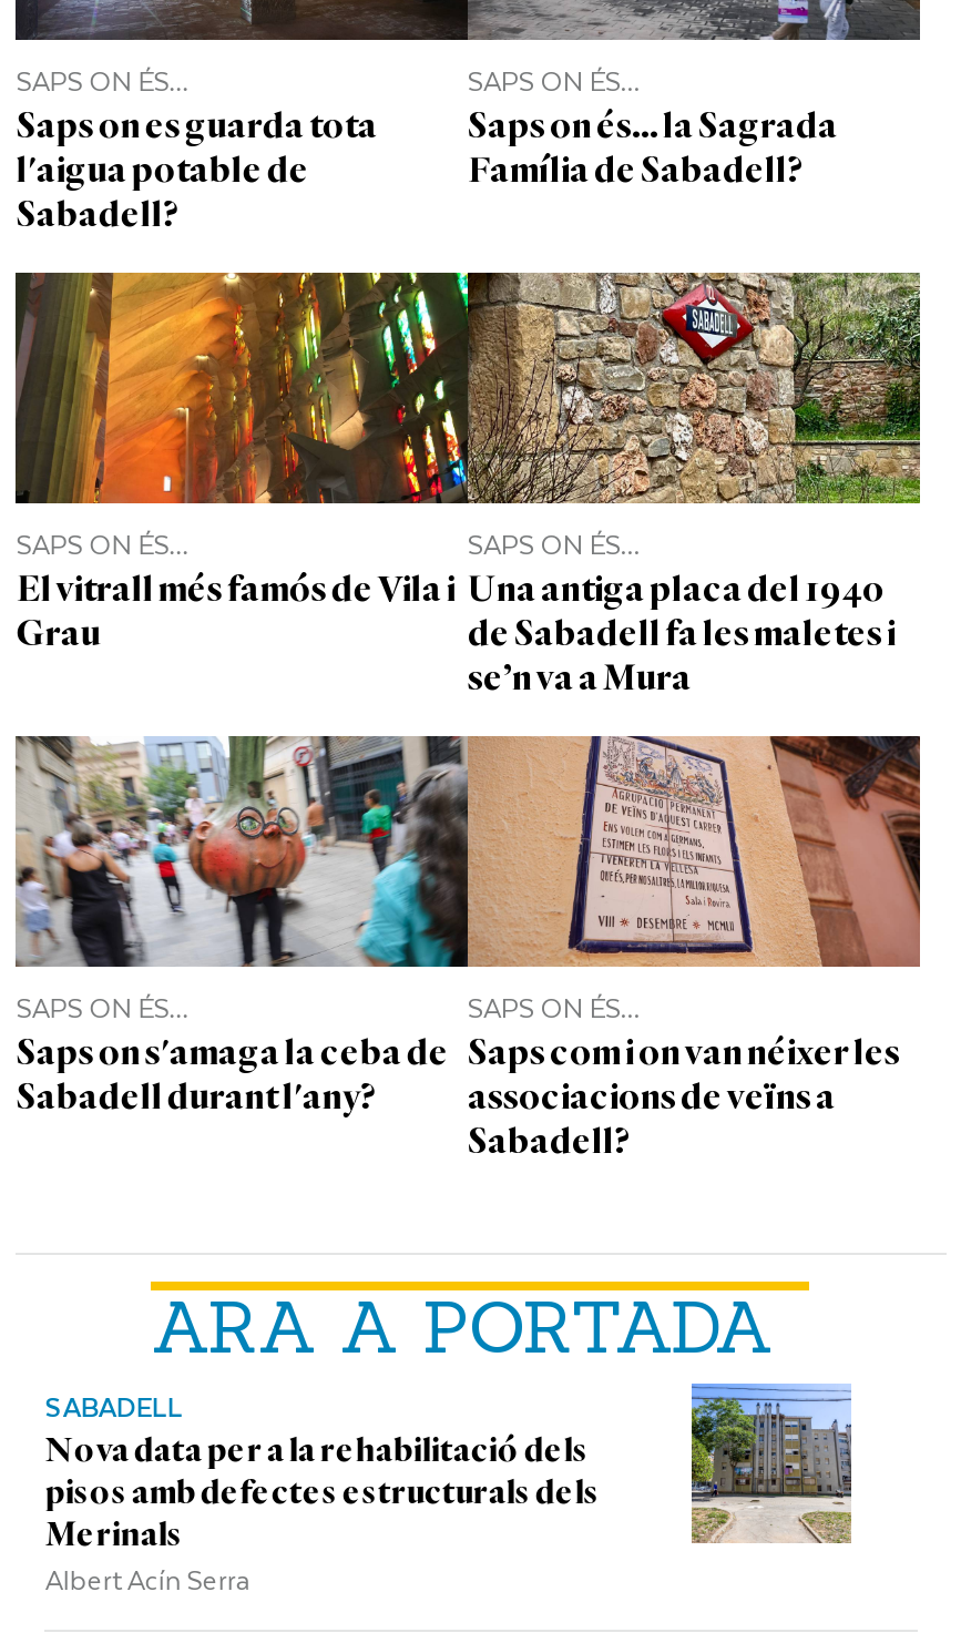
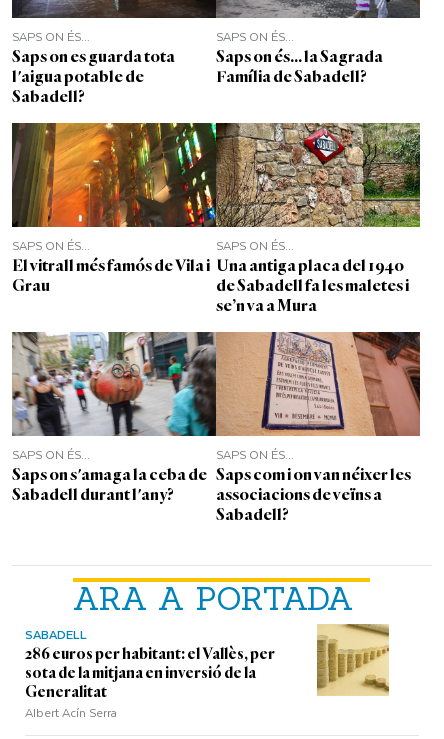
- [image]
+ [image]

- Nova data per a la rehabilitació dels
- pisos amb defectes estructurals dels
- Merinals
+ 286 euros per habitant: el Vallès, per
+ sota de la mitjana en inversió de la
+ Generalitat
